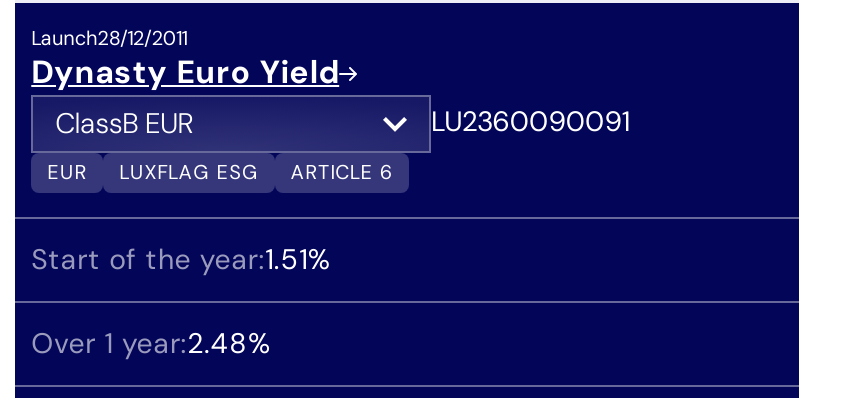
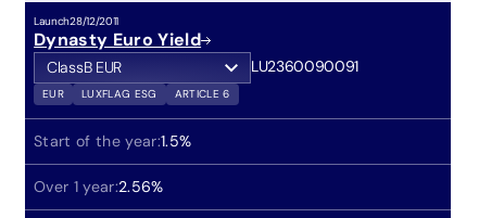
- Start of the year:1.51%
+ Start of the year:1.5%

- Over 1 year:2.48%
+ Over 1 year:2.56%
